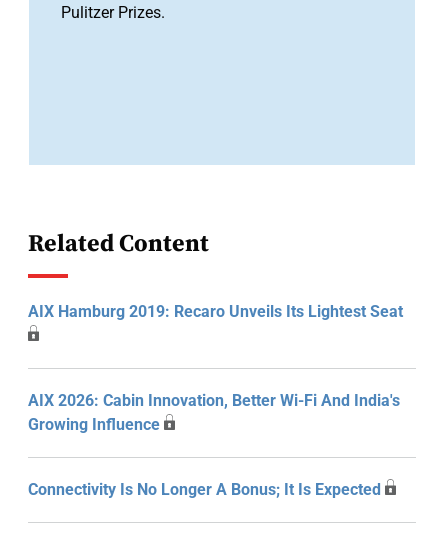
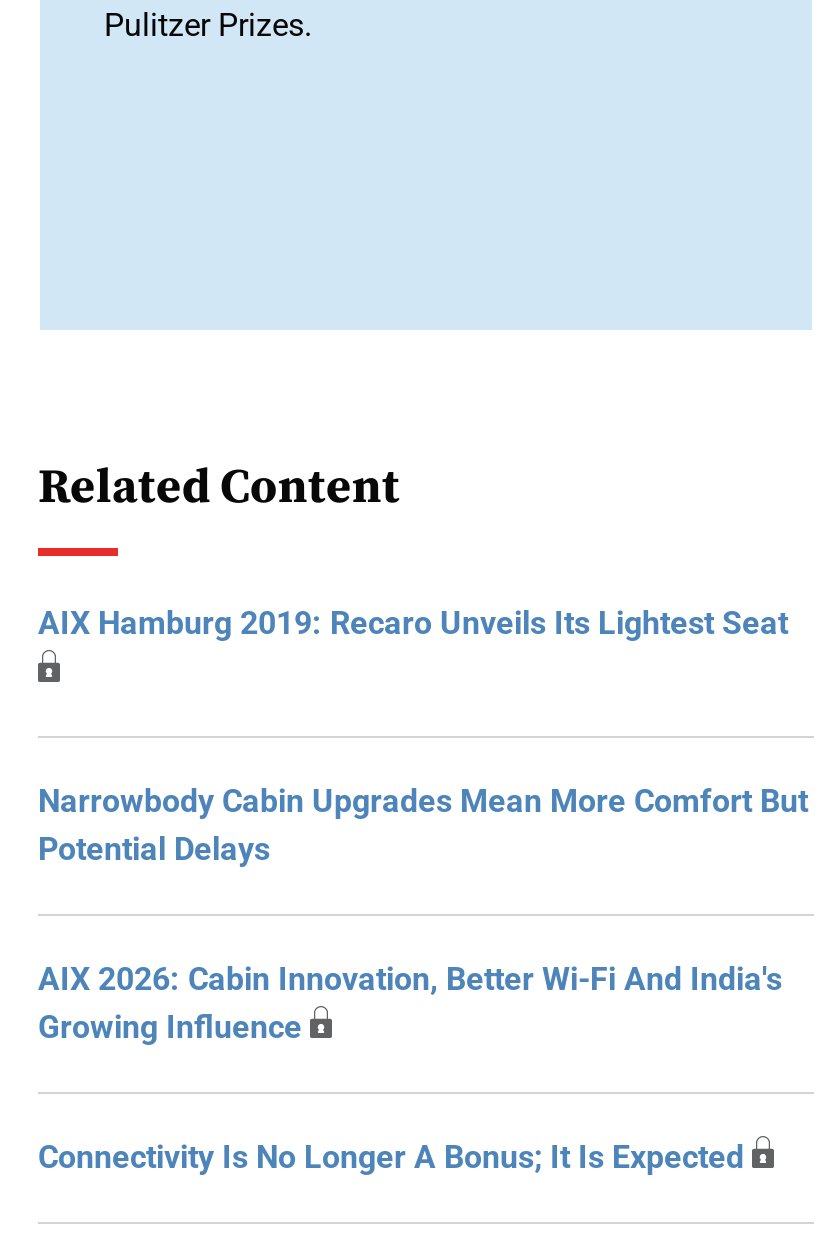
+ Narrowbody Cabin Upgrades Mean More Comfort But
+ Potential Delays
